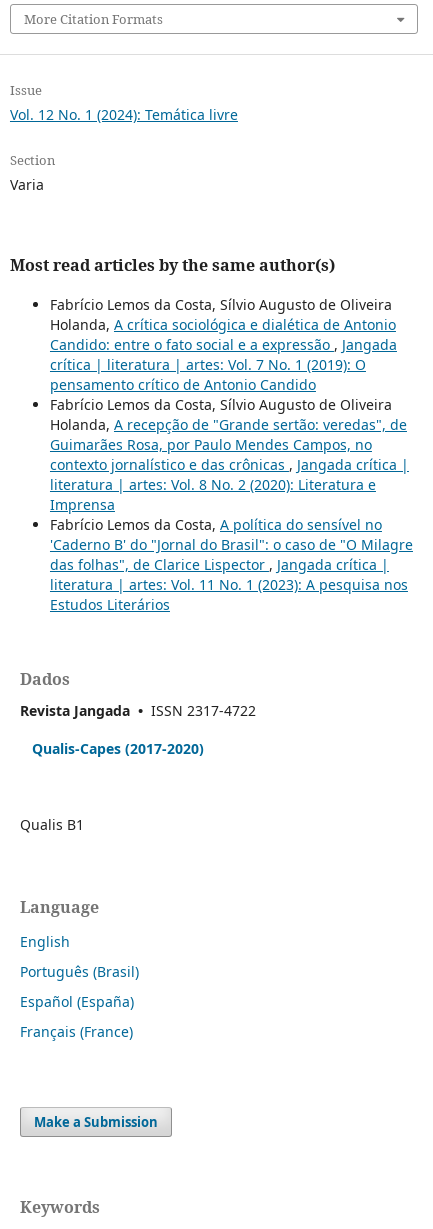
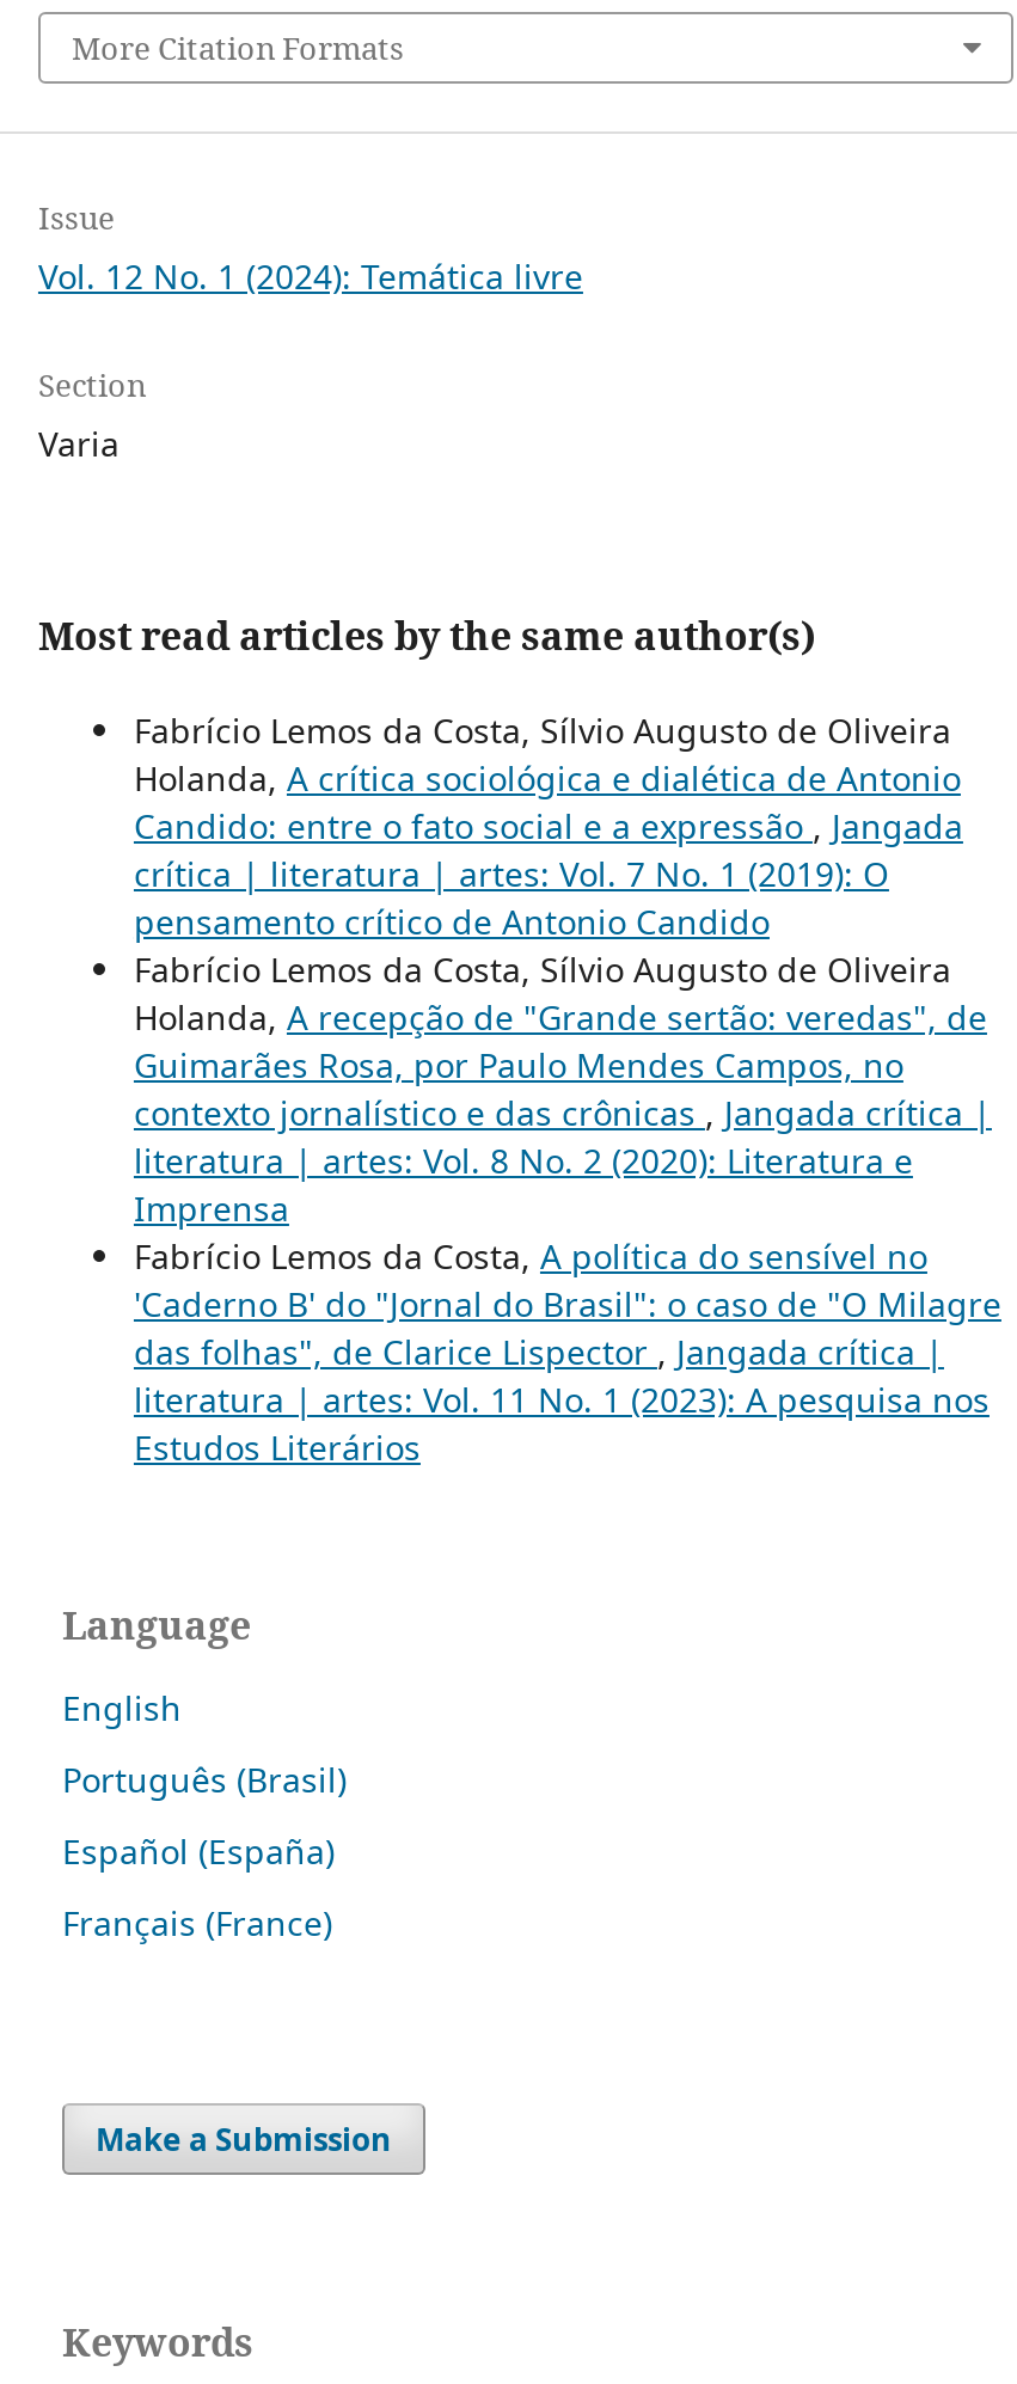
- Dados
- Revista Jangada • ISSN 2317-4722
- Qualis-Capes (2017-2020)

- Qualis B1
